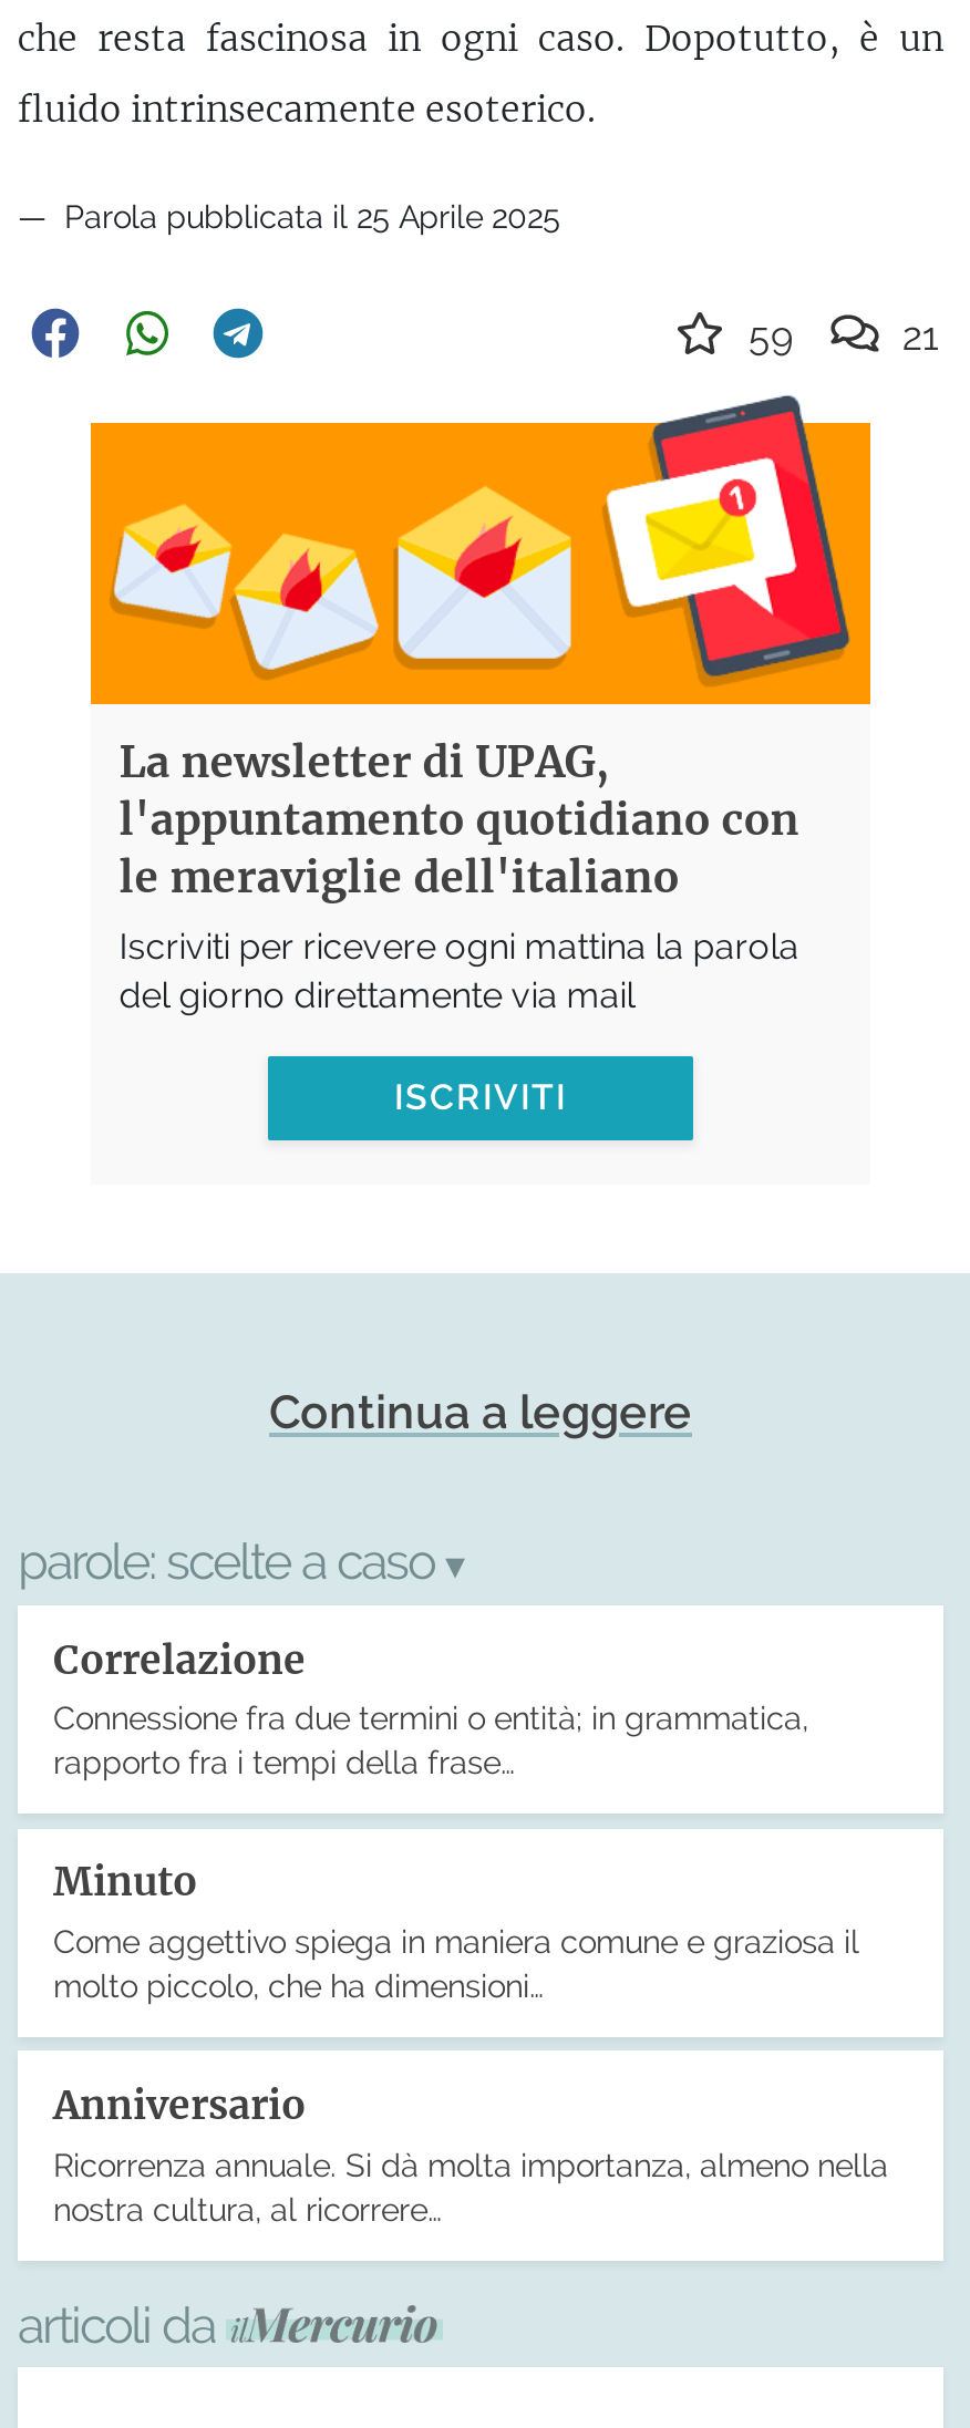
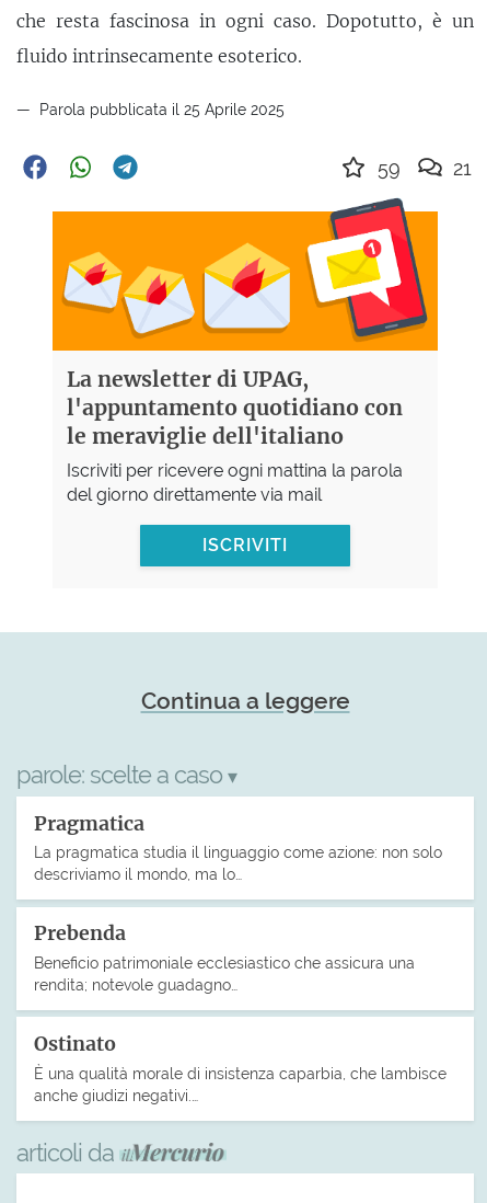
- Correlazione
- Connessione fra due termini o entità; in grammatica,
- rapporto fra i tempi della frase…
+ Pragmatica
+ La pragmatica studia il linguaggio come azione: non solo
+ descriviamo il mondo, ma lo…

- Minuto
- Come aggettivo spiega in maniera comune e graziosa il
- molto piccolo, che ha dimensioni…
+ Prebenda
+ Beneficio patrimoniale ecclesiastico che assicura una
+ rendita; notevole guadagno…

- Anniversario
- Ricorrenza annuale. Si dà molta importanza, almeno nella
- nostra cultura, al ricorrere…
+ Ostinato
+ È una qualità morale di insistenza caparbia, che lambisce
+ anche giudizi negativi.…
